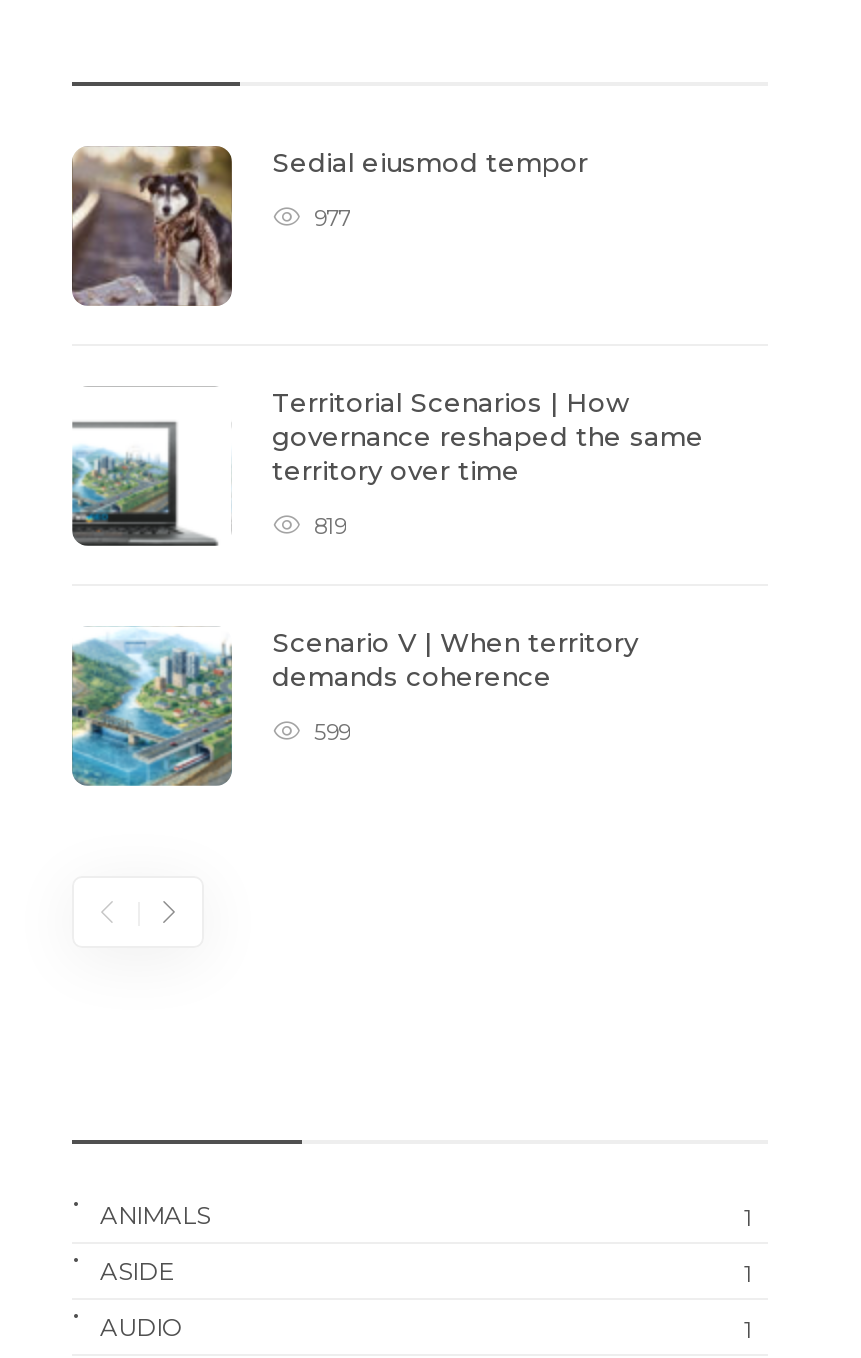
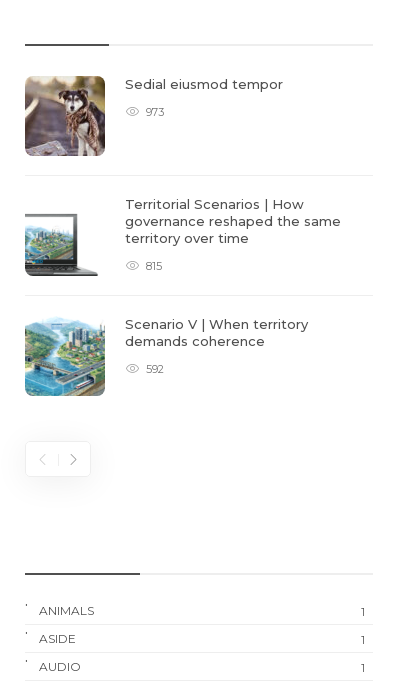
- 977
+ 973

- 819
+ 815

- 599
+ 592
